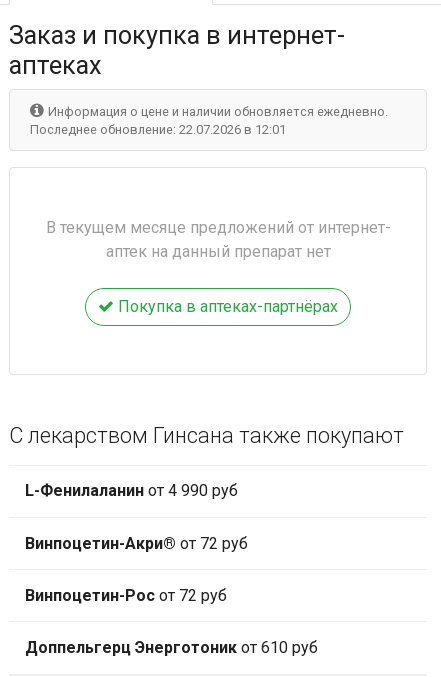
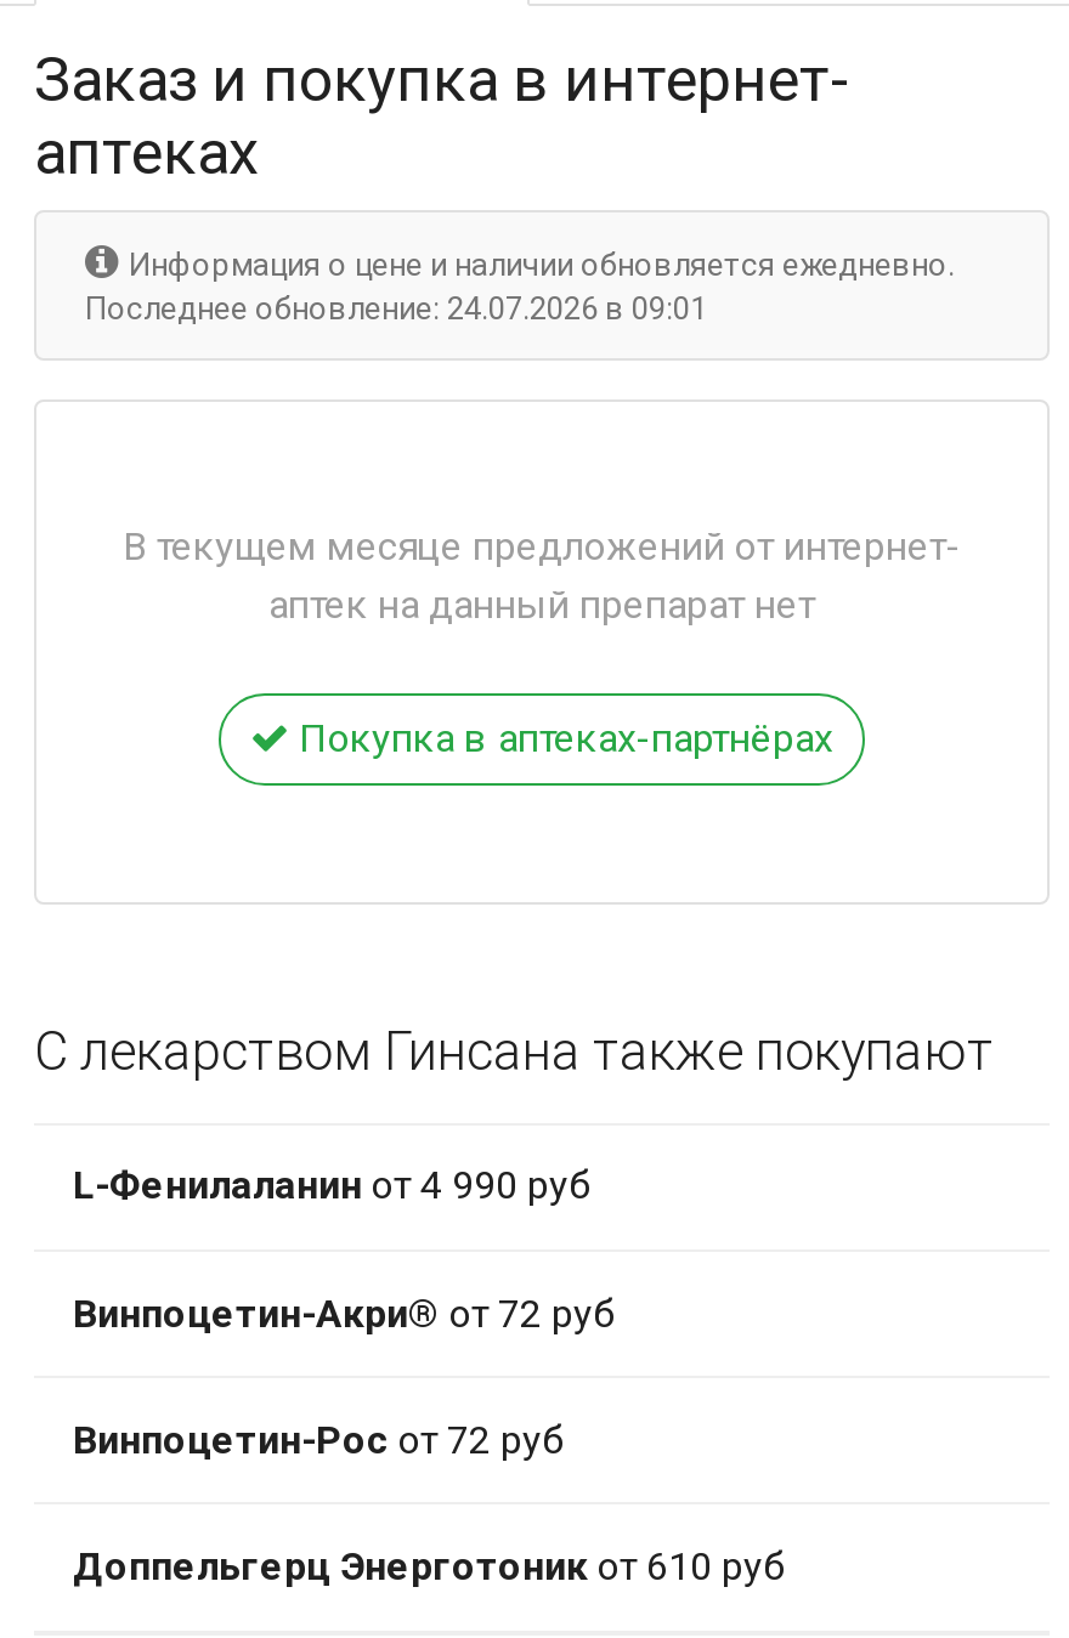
- Последнее обновление: 22.07.2026 в 12:01
+ Последнее обновление: 24.07.2026 в 09:01
